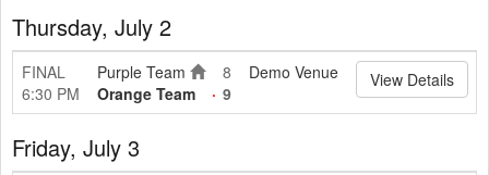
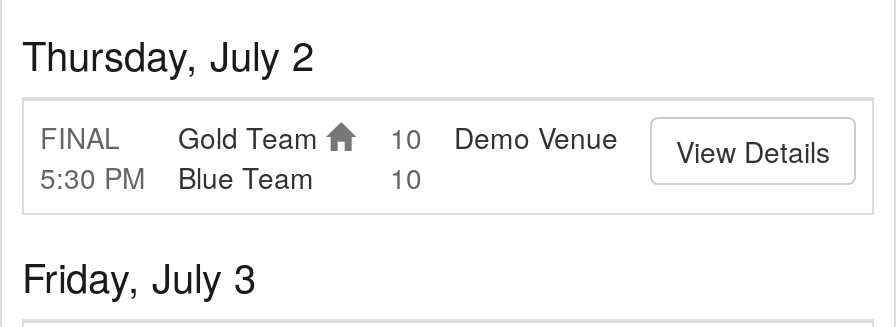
- Purple Team
+ Gold Team

- 8
+ 10

- 6:30 PM
+ 5:30 PM

- Orange Team
+ Blue Team

- 9
+ 10
